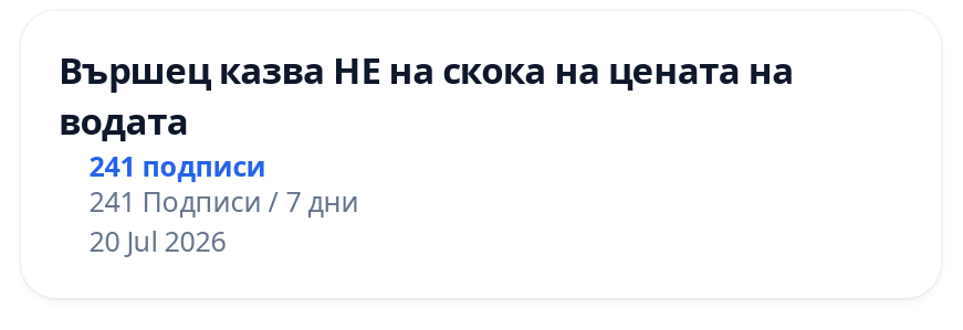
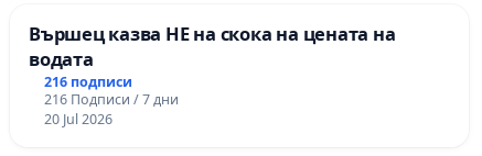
- 241 подписи
+ 216 подписи

- 241 Подписи / 7 дни
+ 216 Подписи / 7 дни
